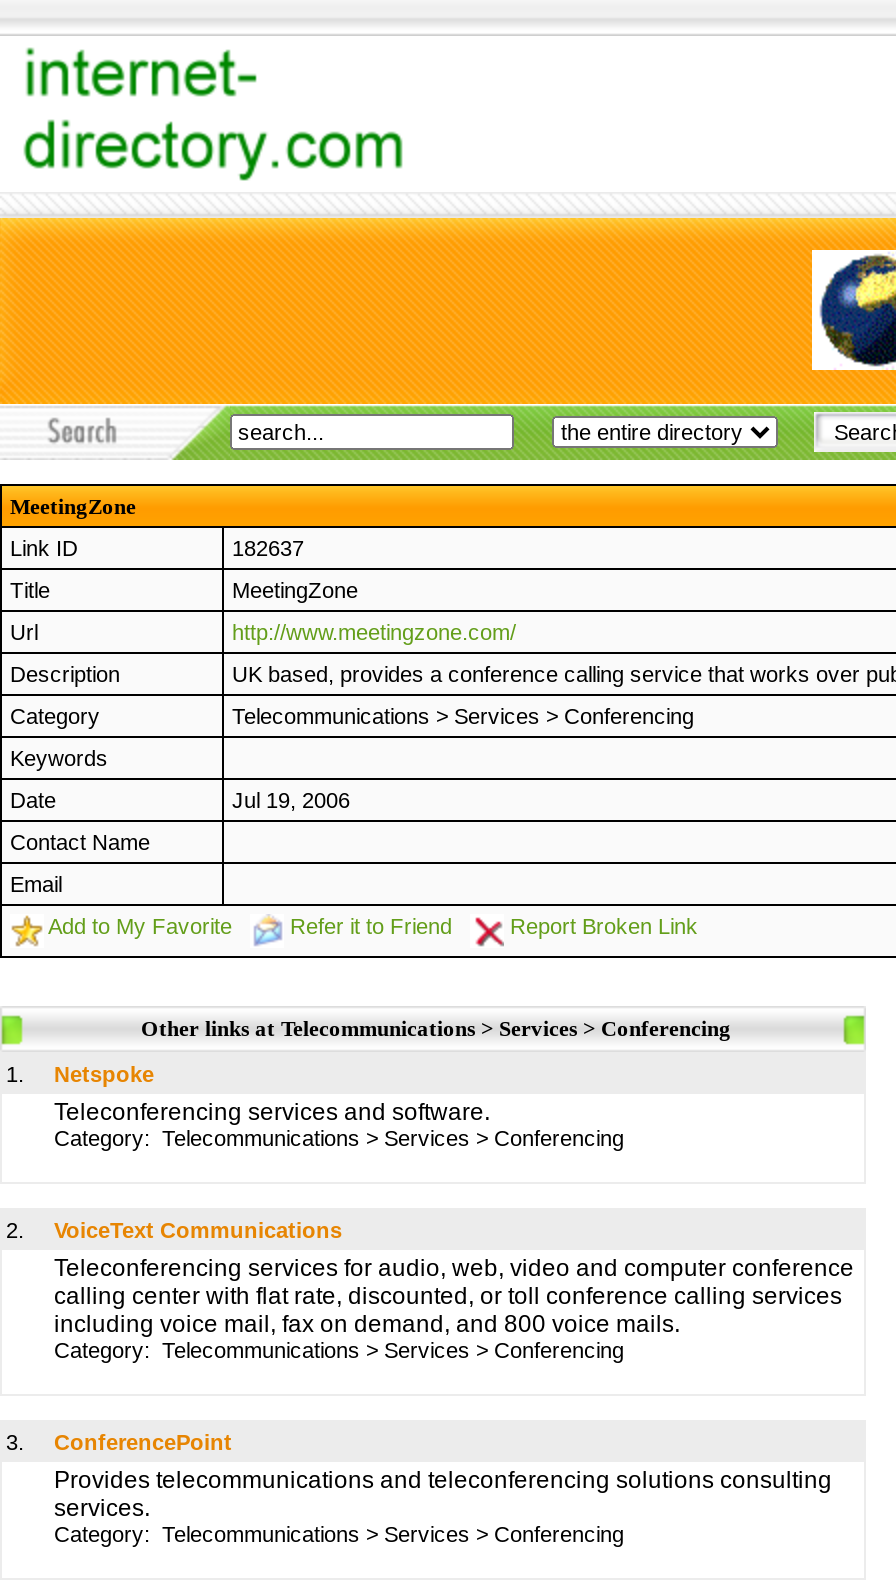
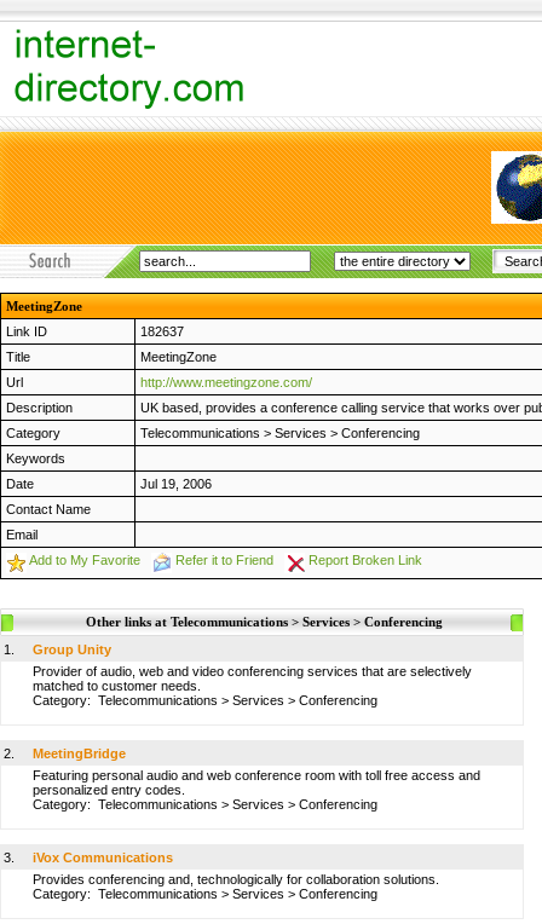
- Netspoke
- Teleconferencing services and software.
+ Group Unity
+ Provider of audio, web and video conferencing services that are selectively
+ matched to customer needs.

- VoiceText Communications
- Teleconferencing services for audio, web, video and computer conference
- calling center with flat rate, discounted, or toll conference calling services
- including voice mail, fax on demand, and 800 voice mails.
+ MeetingBridge
+ Featuring personal audio and web conference room with toll free access and
+ personalized entry codes.

- ConferencePoint
- Provides telecommunications and teleconferencing solutions consulting
- services.
+ iVox Communications
+ Provides conferencing and, technologically for collaboration solutions.
